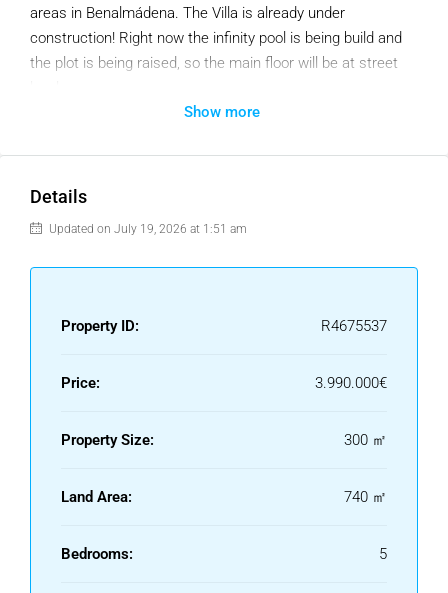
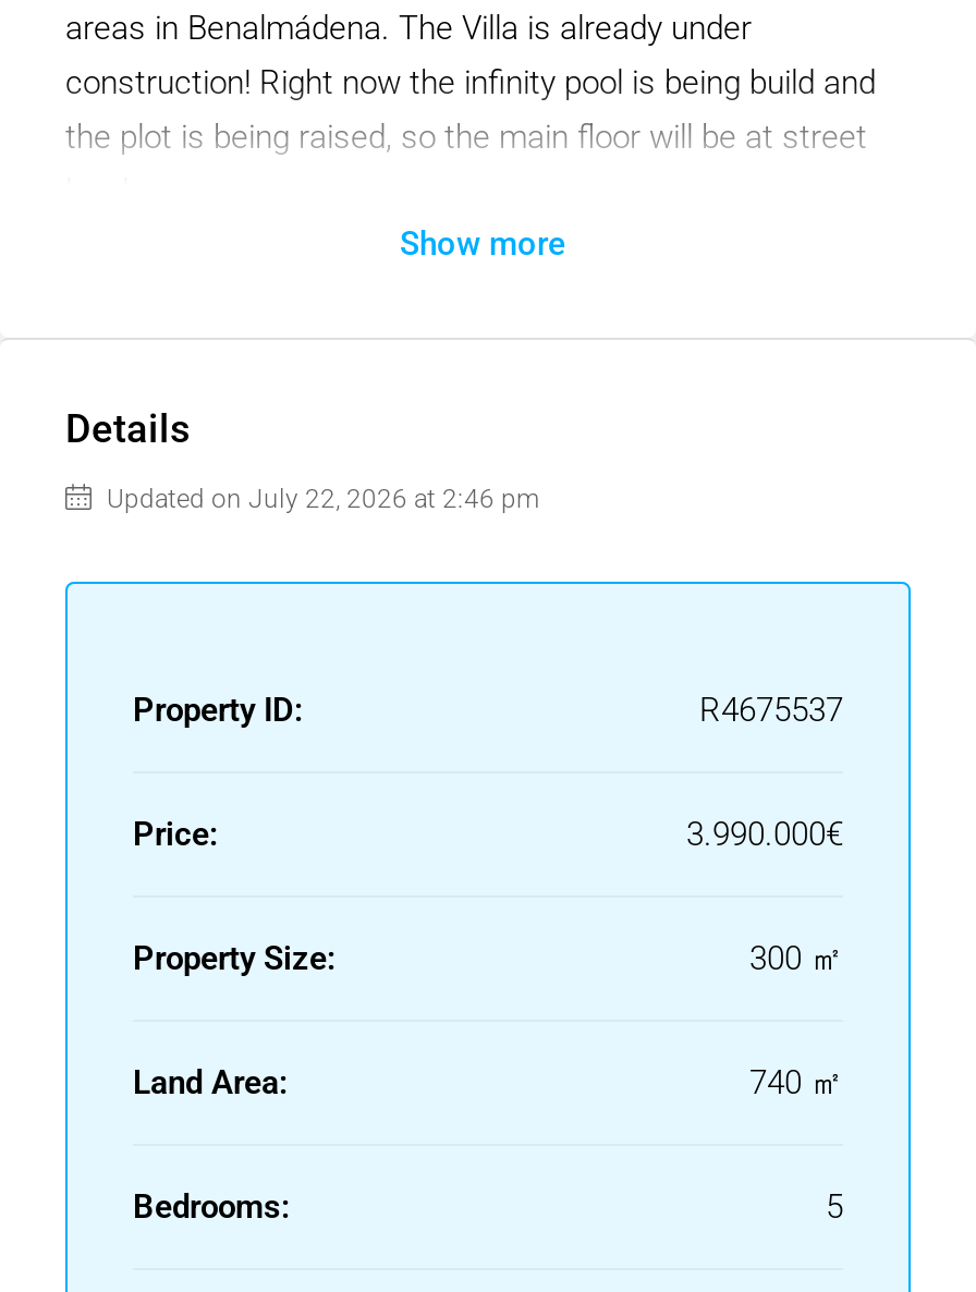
- Updated on July 19, 2026 at 1:51 am
+ Updated on July 22, 2026 at 2:46 pm
